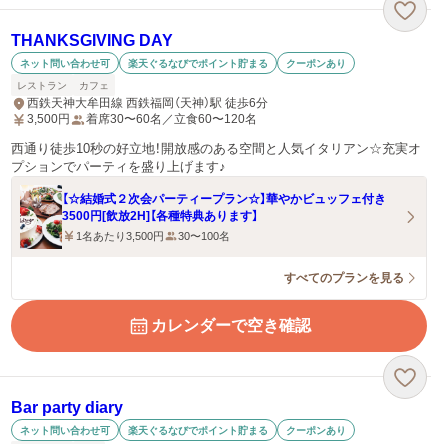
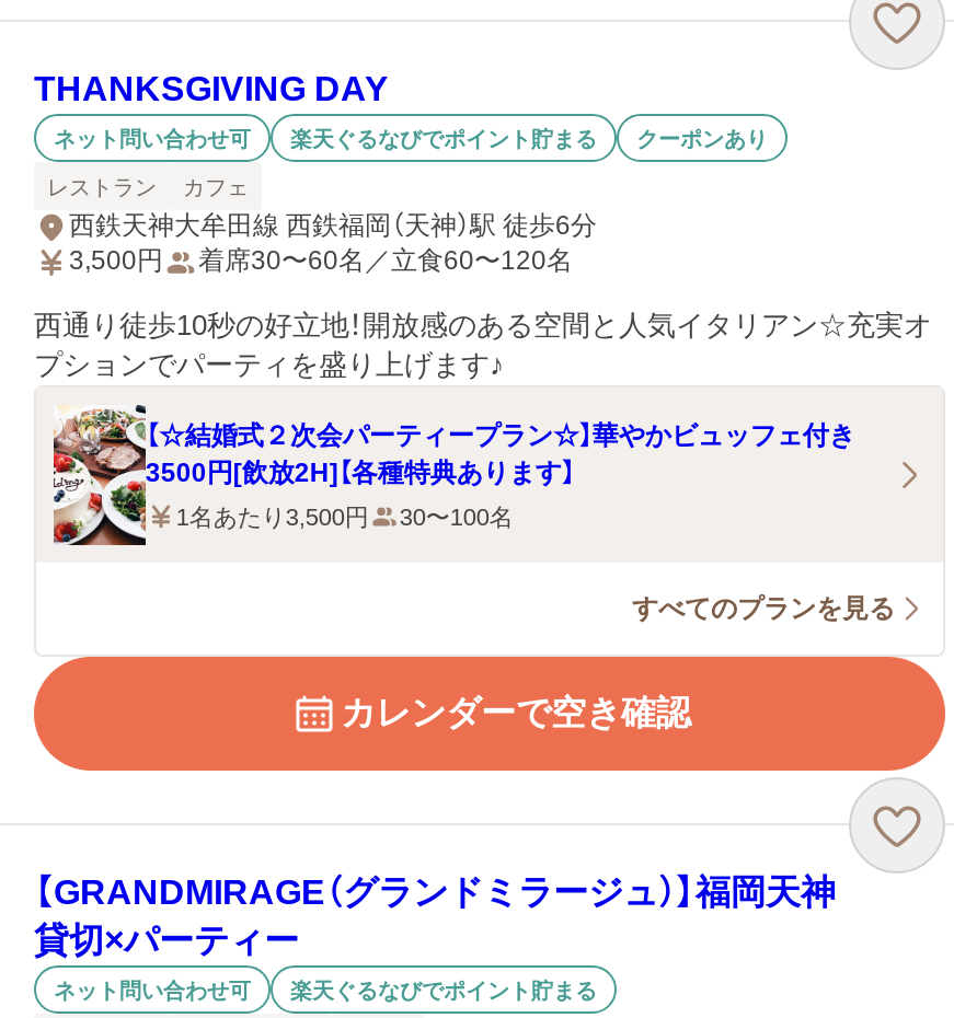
- Bar party diary
+ 【GRANDMIRAGE（グランドミラージュ）】福岡天神
+ 貸切×パーティー

- クーポンあり
